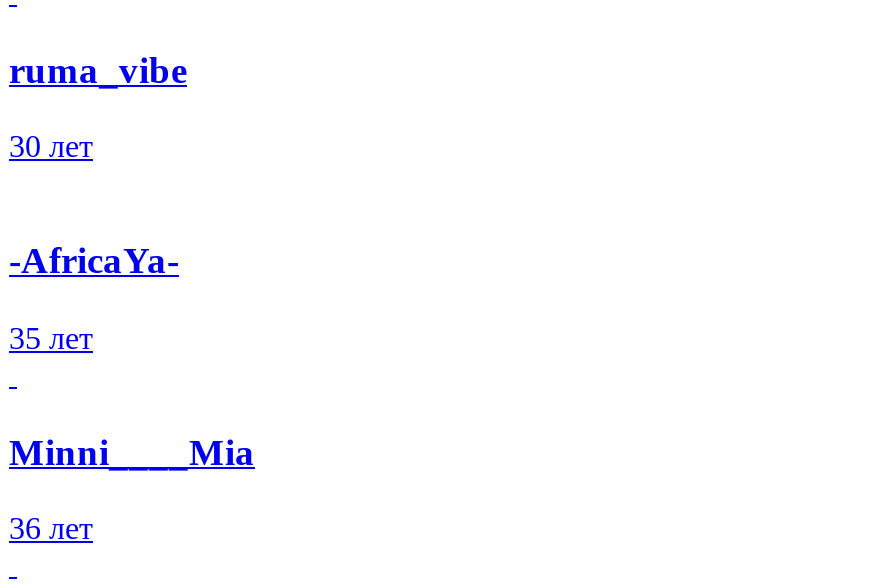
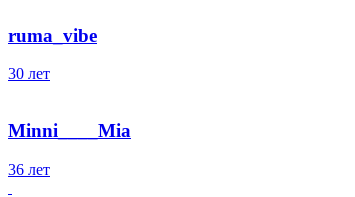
- -AfricaYa-
- 35 лет
